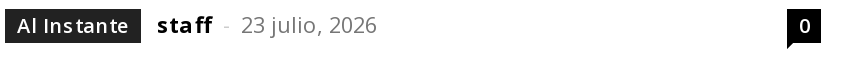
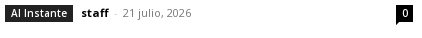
- Al Instante staff - 23 julio, 2026
+ Al Instante staff - 21 julio, 2026
